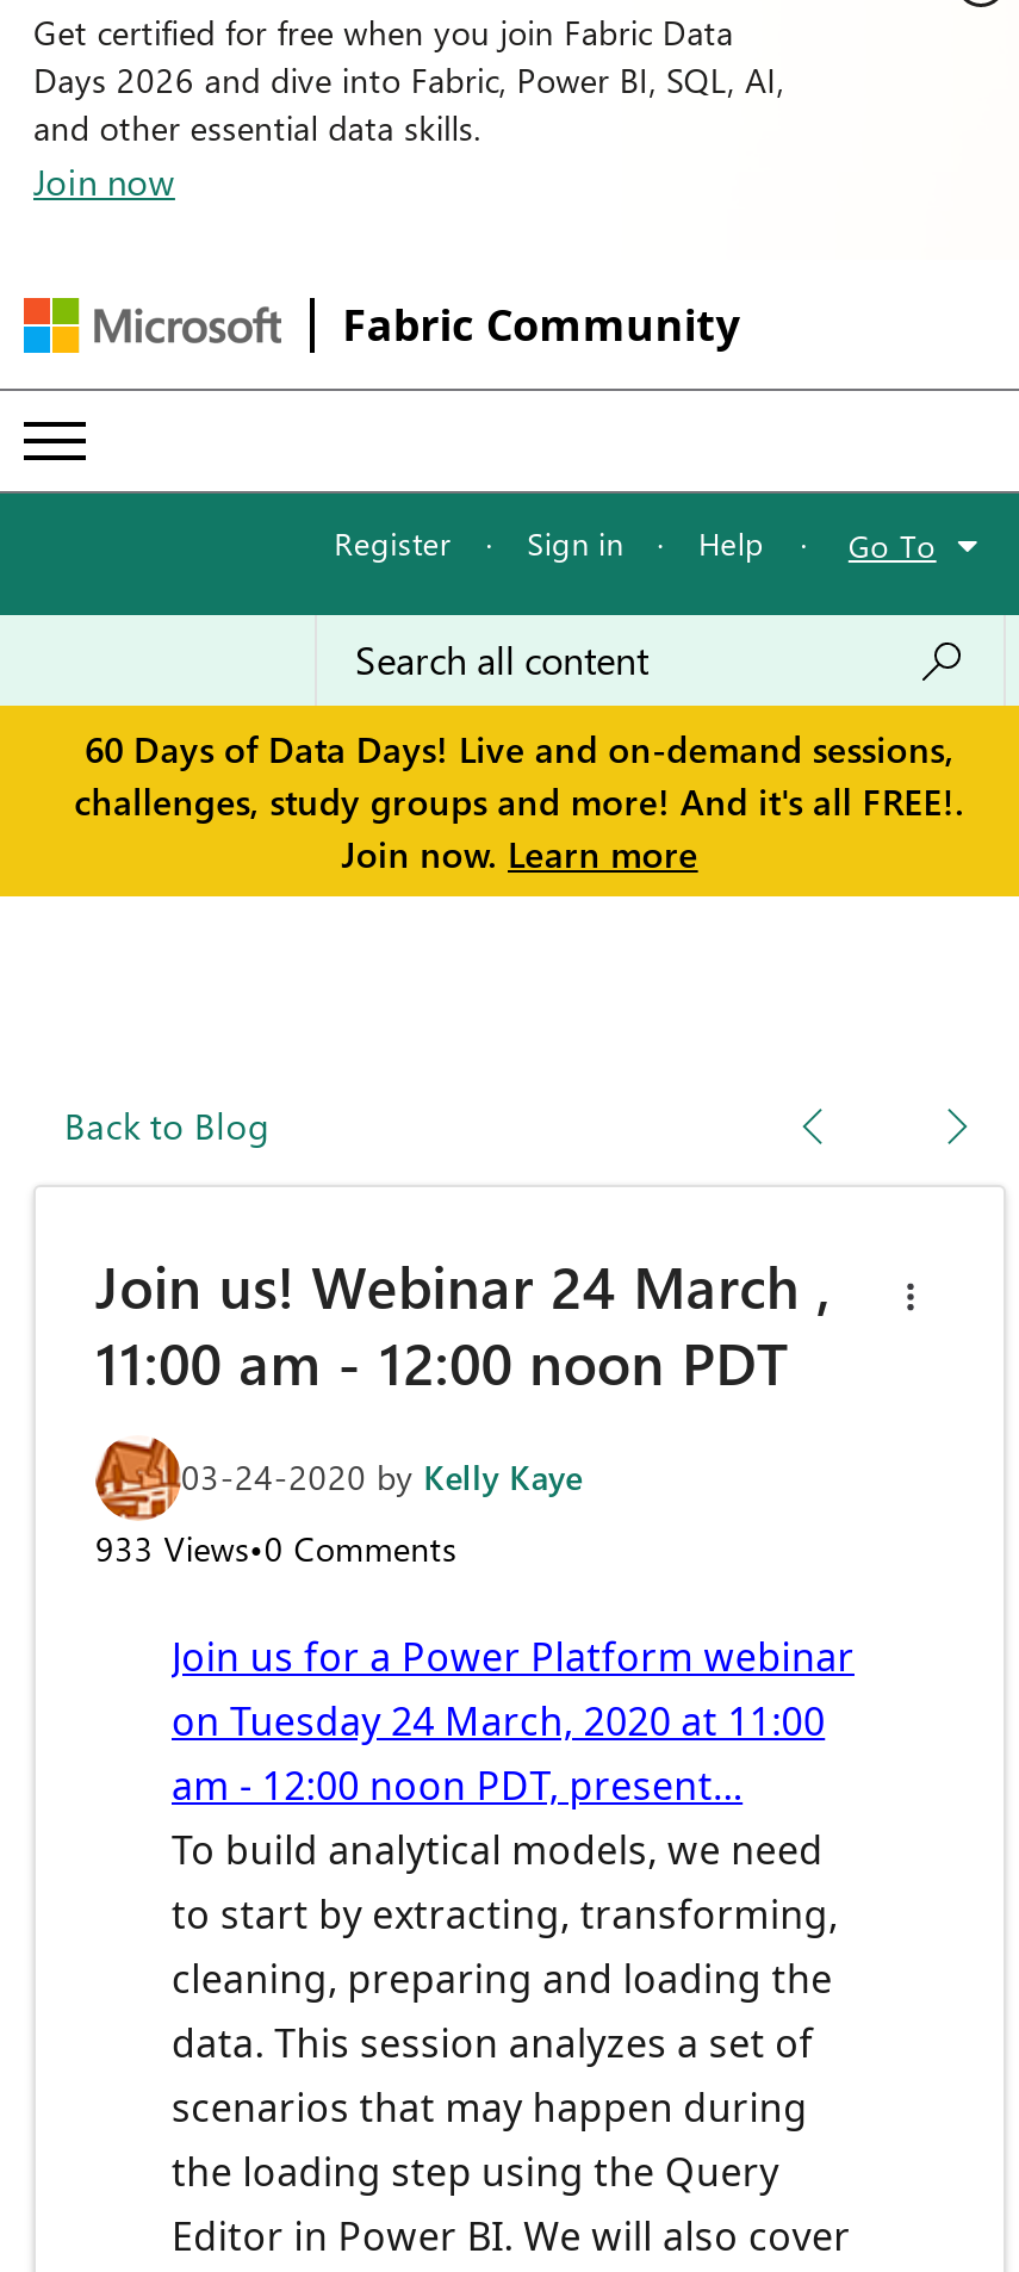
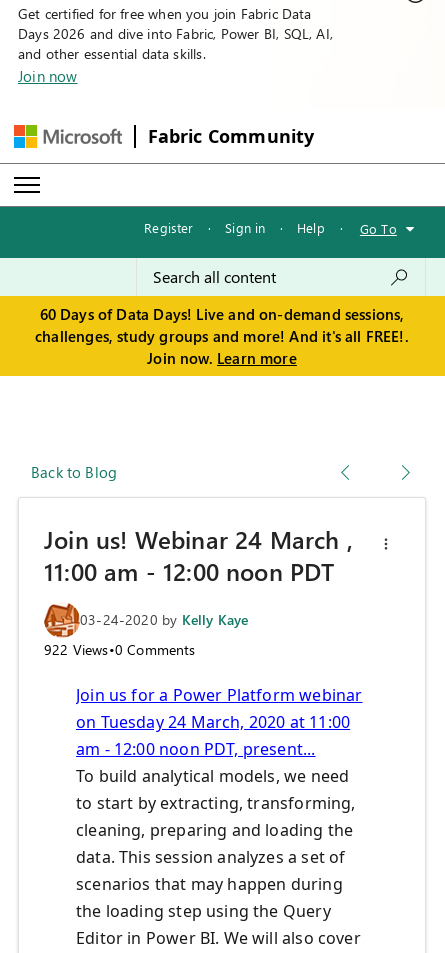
- 933 Views•0 Comments
+ 922 Views•0 Comments
